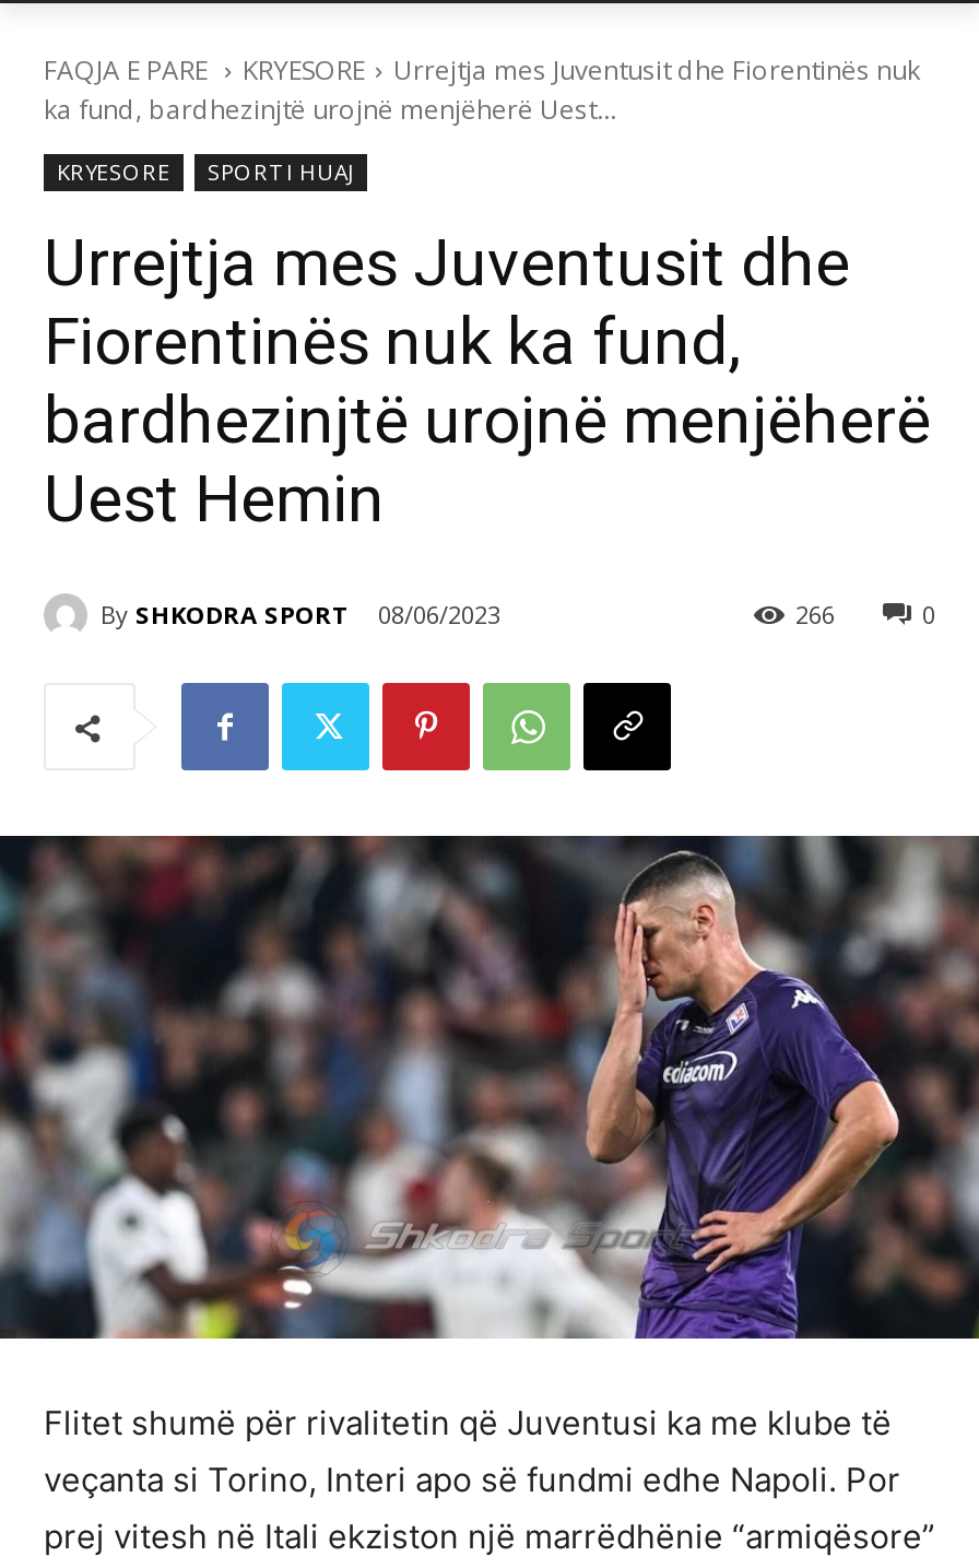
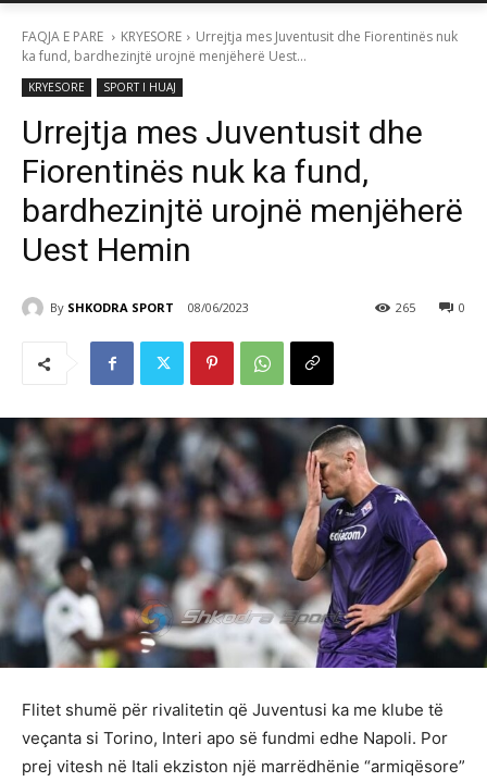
- 266
+ 265
